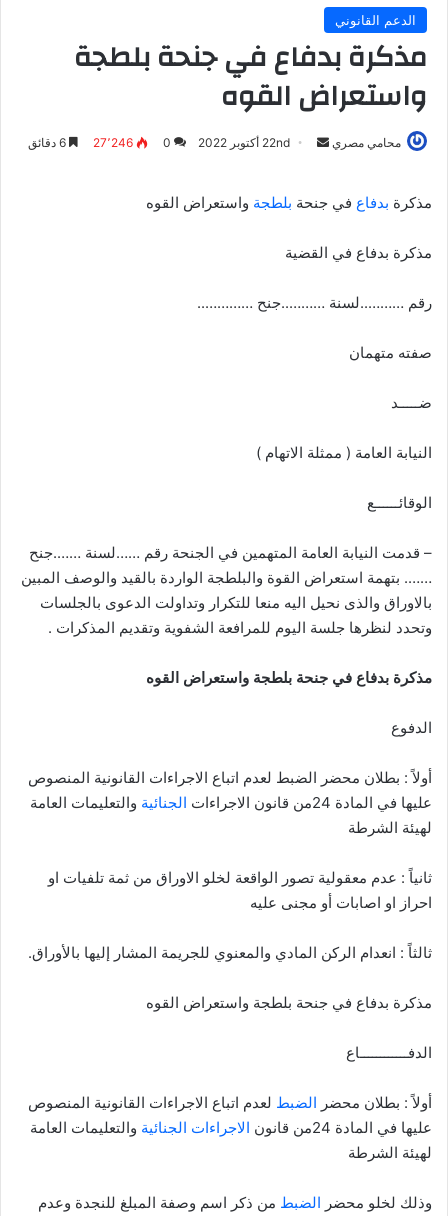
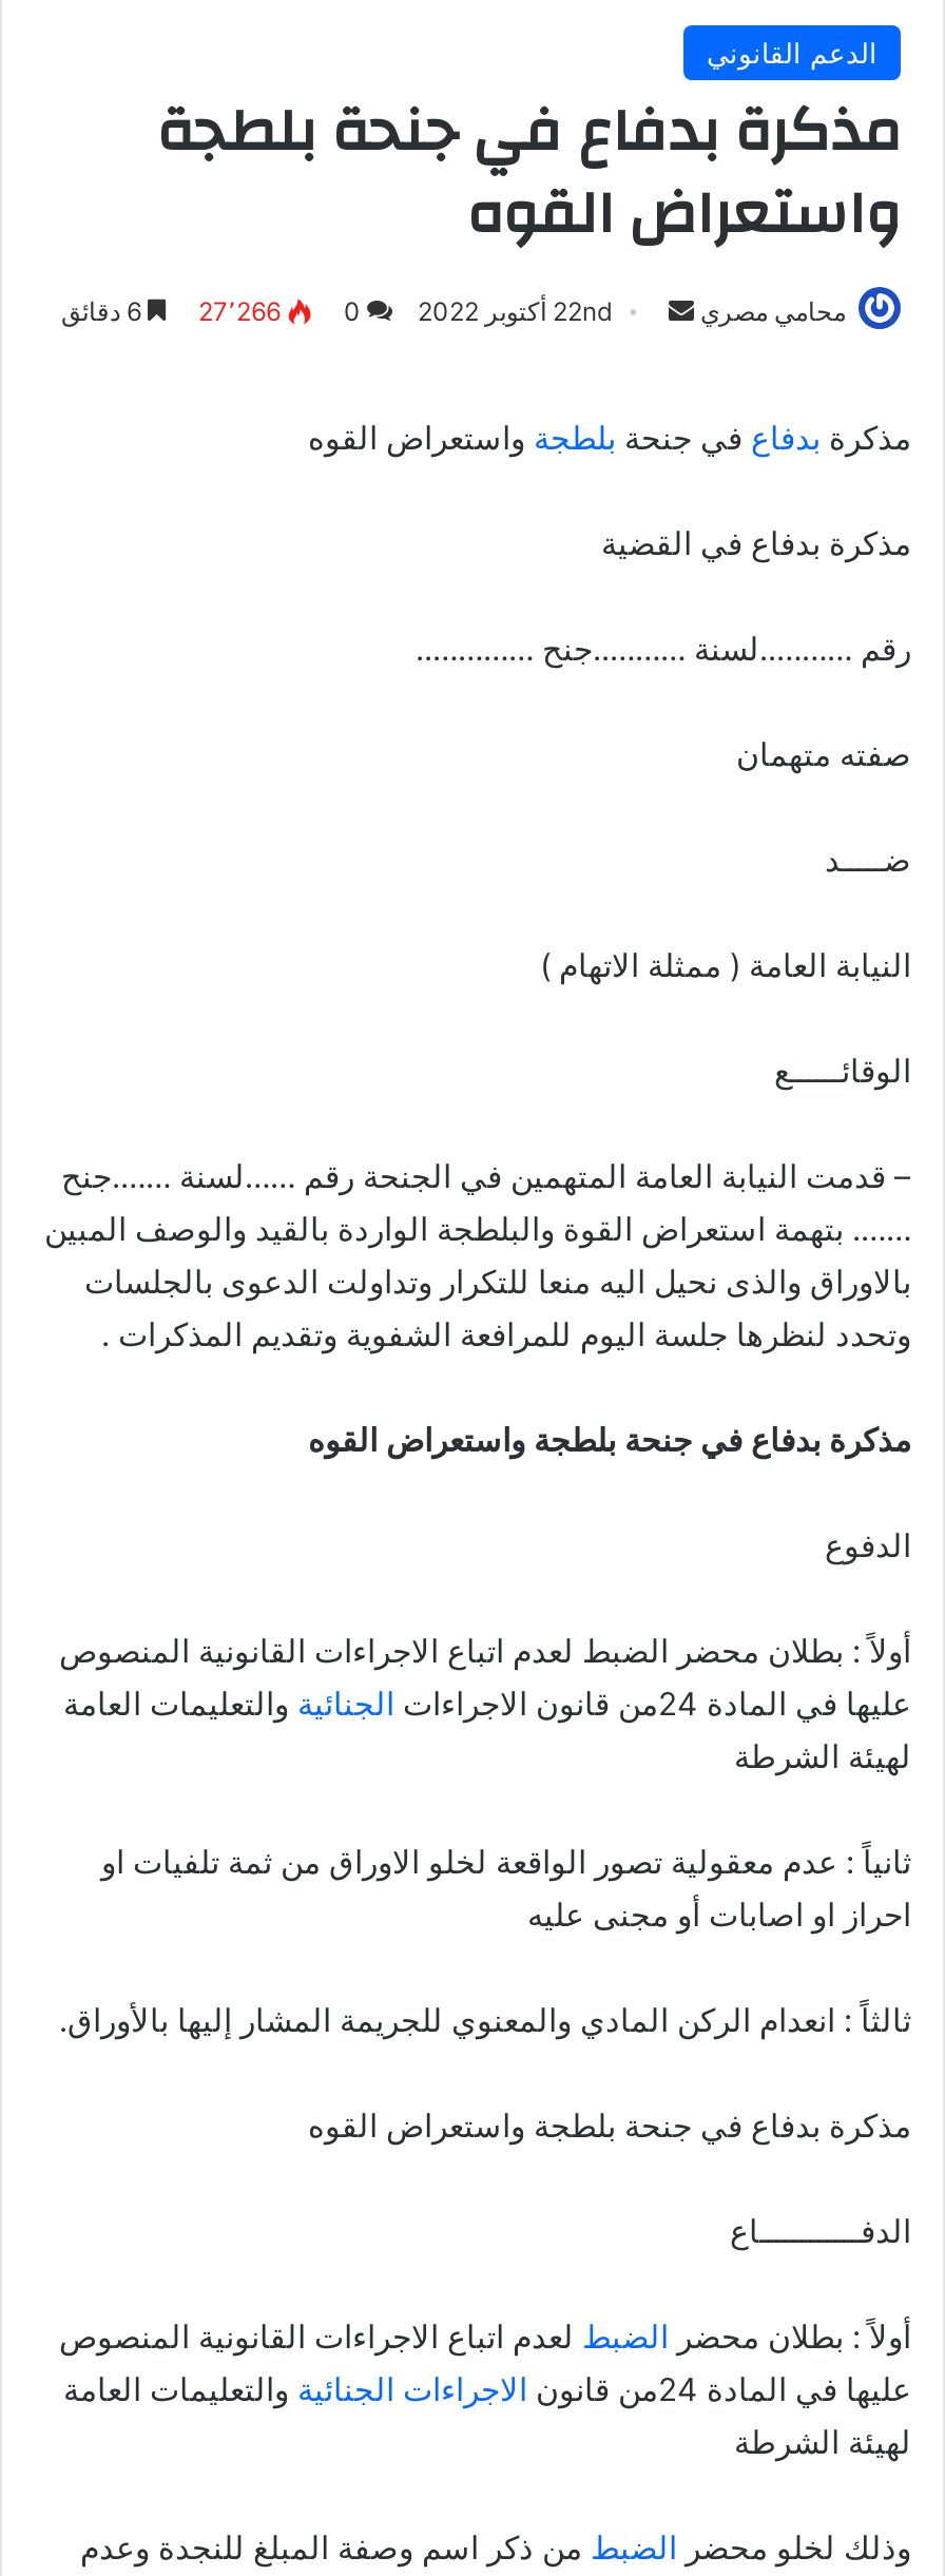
- 27٬246
+ 27٬266
